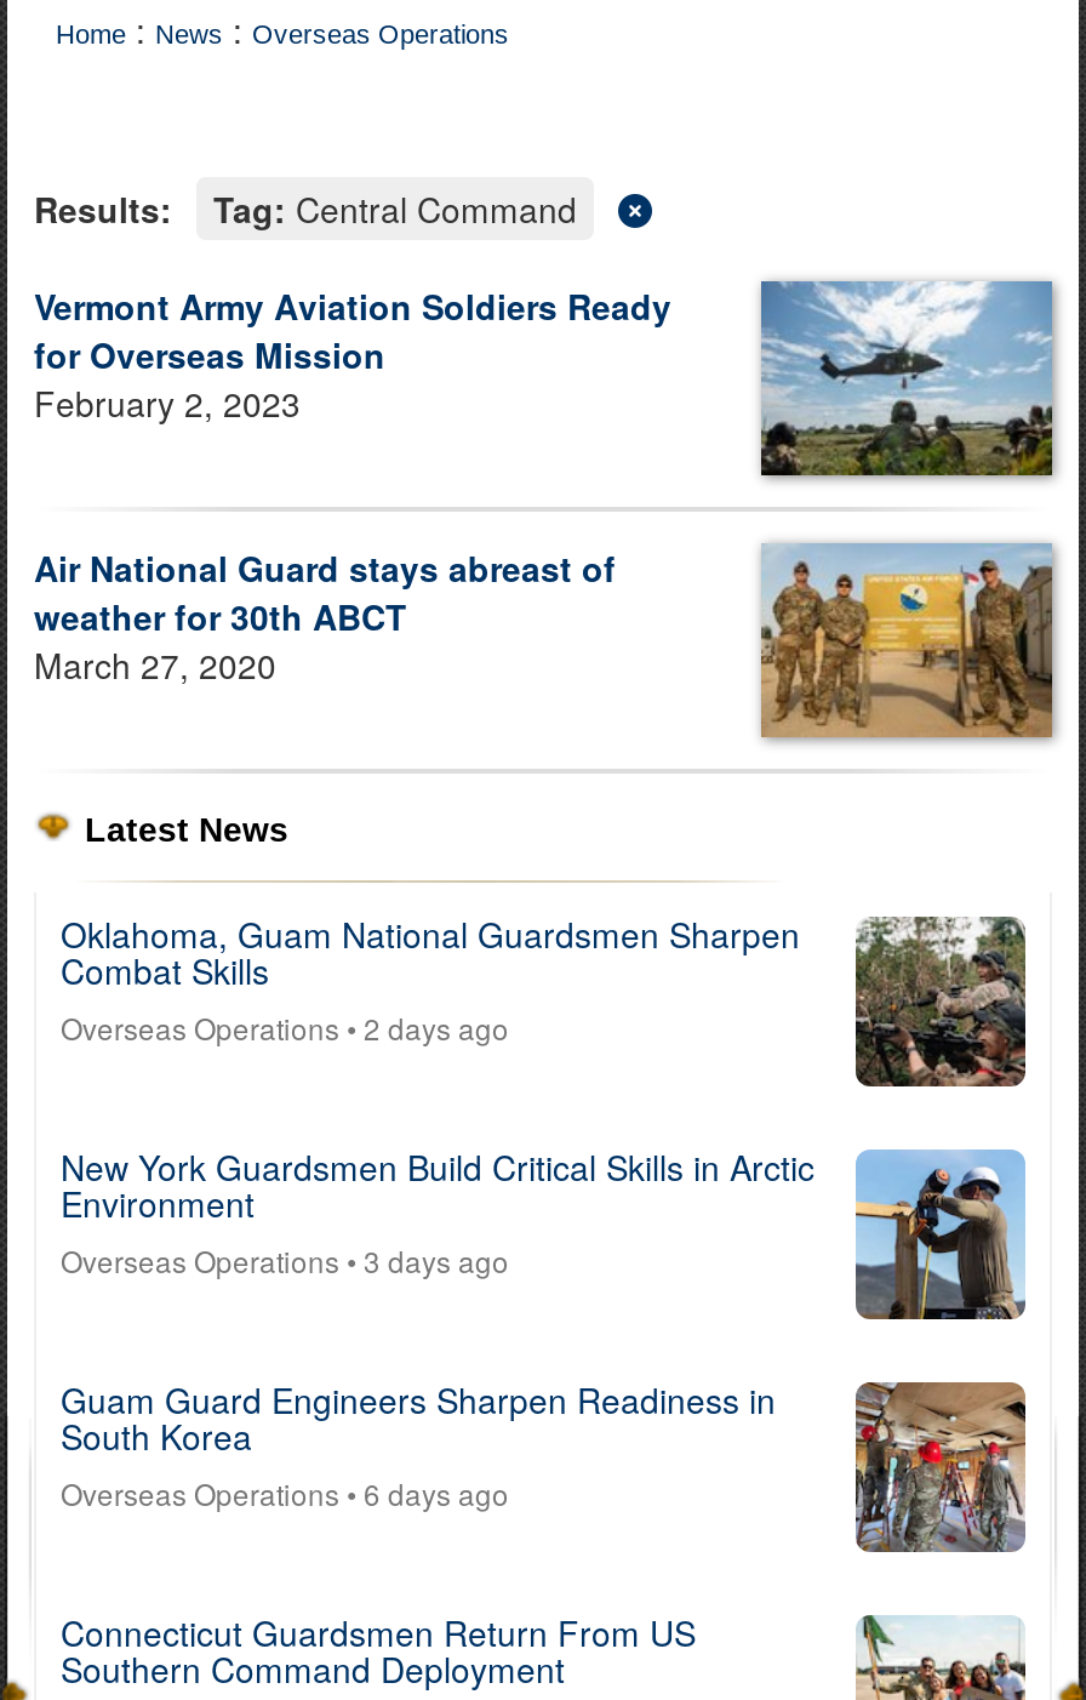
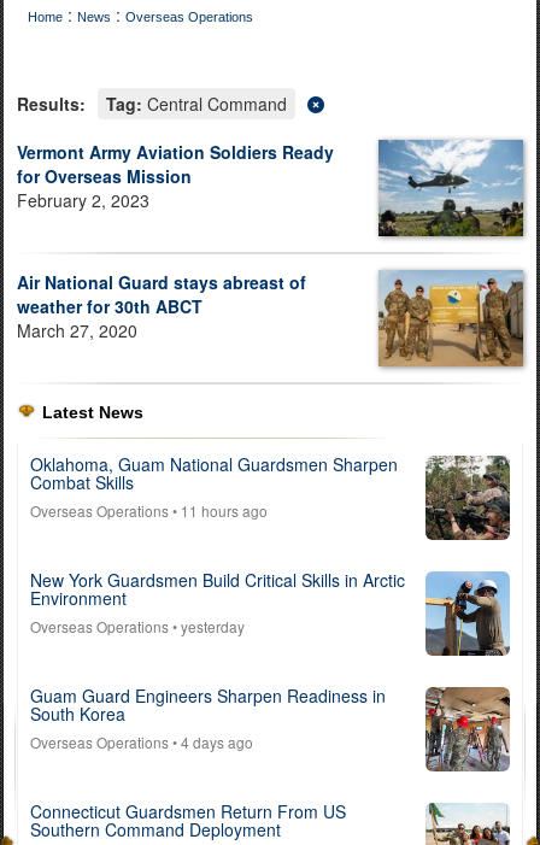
- Overseas Operations • 2 days ago
+ Overseas Operations • 11 hours ago

- Overseas Operations • 3 days ago
+ Overseas Operations • yesterday

- Overseas Operations • 6 days ago
+ Overseas Operations • 4 days ago
